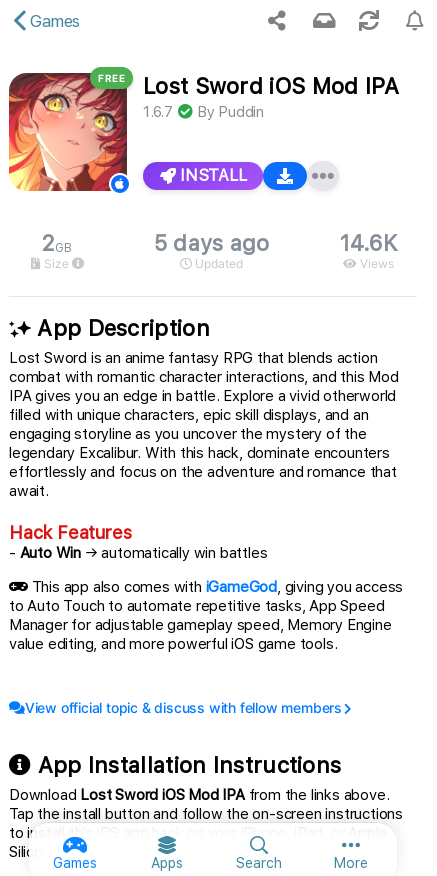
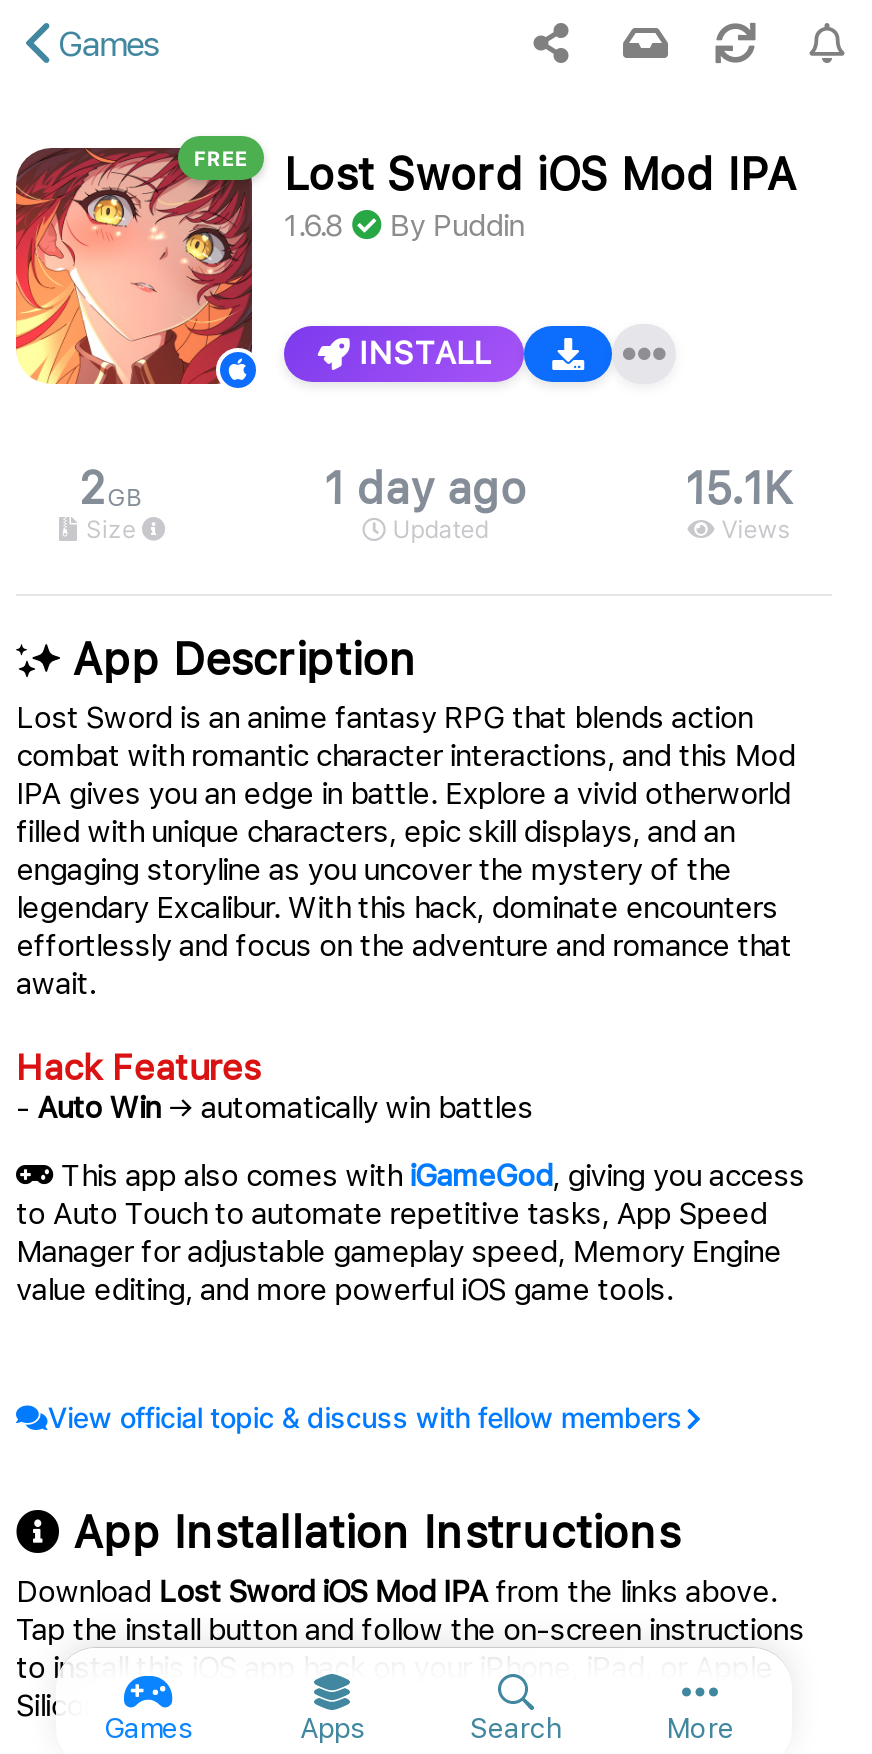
- 1.6.7 By Puddin
+ 1.6.8 By Puddin

- 5 days ago
+ 1 day ago

- 14.6K
+ 15.1K
